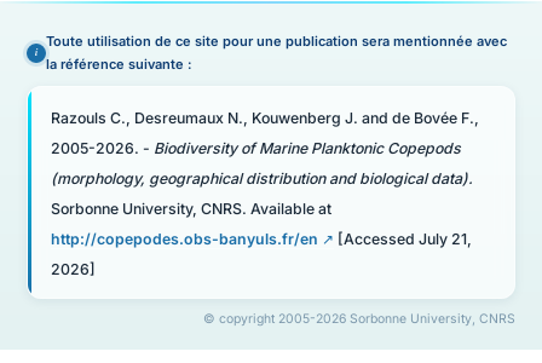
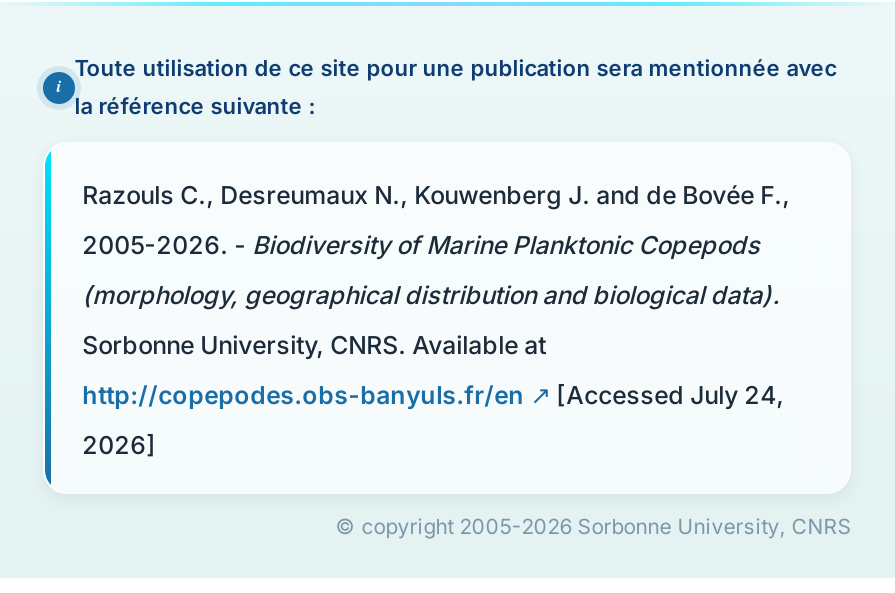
- [Accessed July 21,
+ [Accessed July 24,
